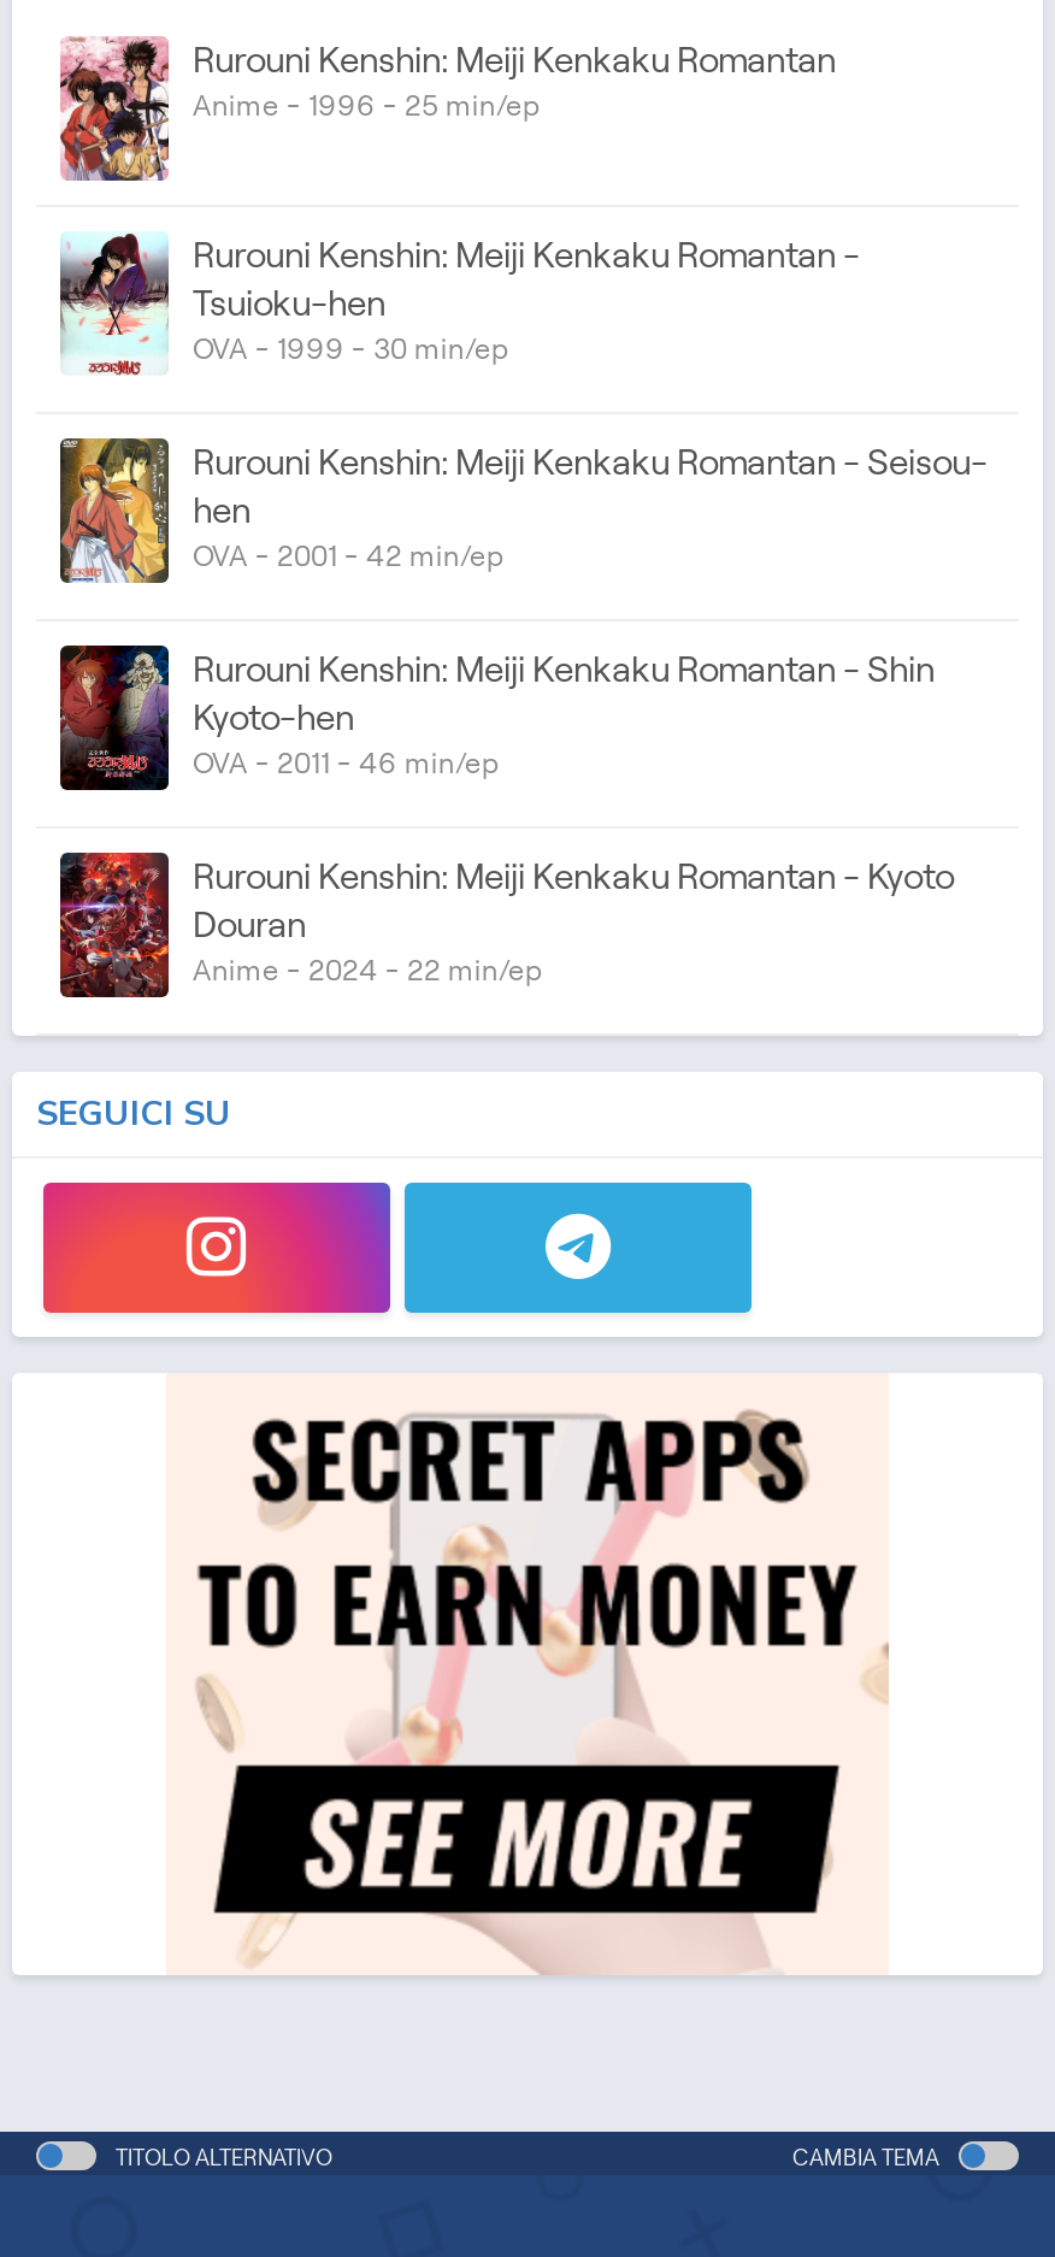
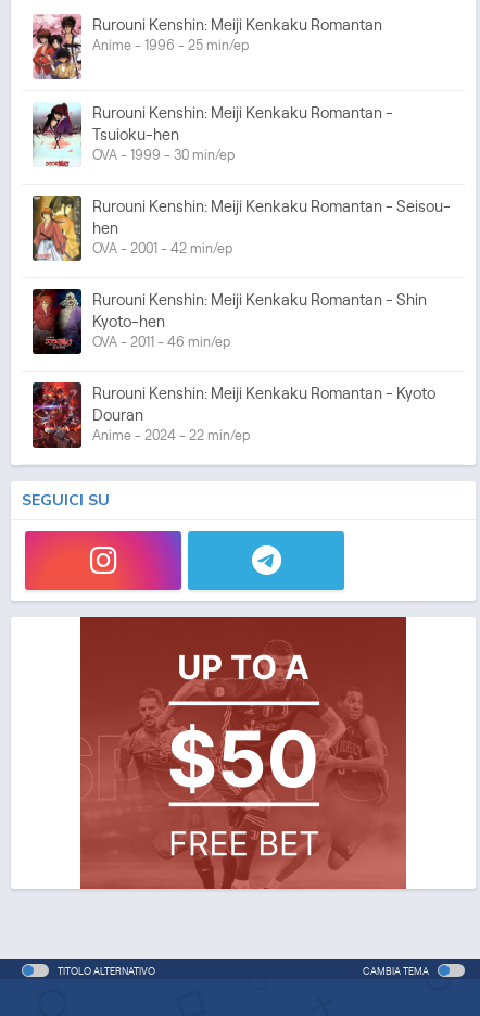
- [image]
+ [image]
